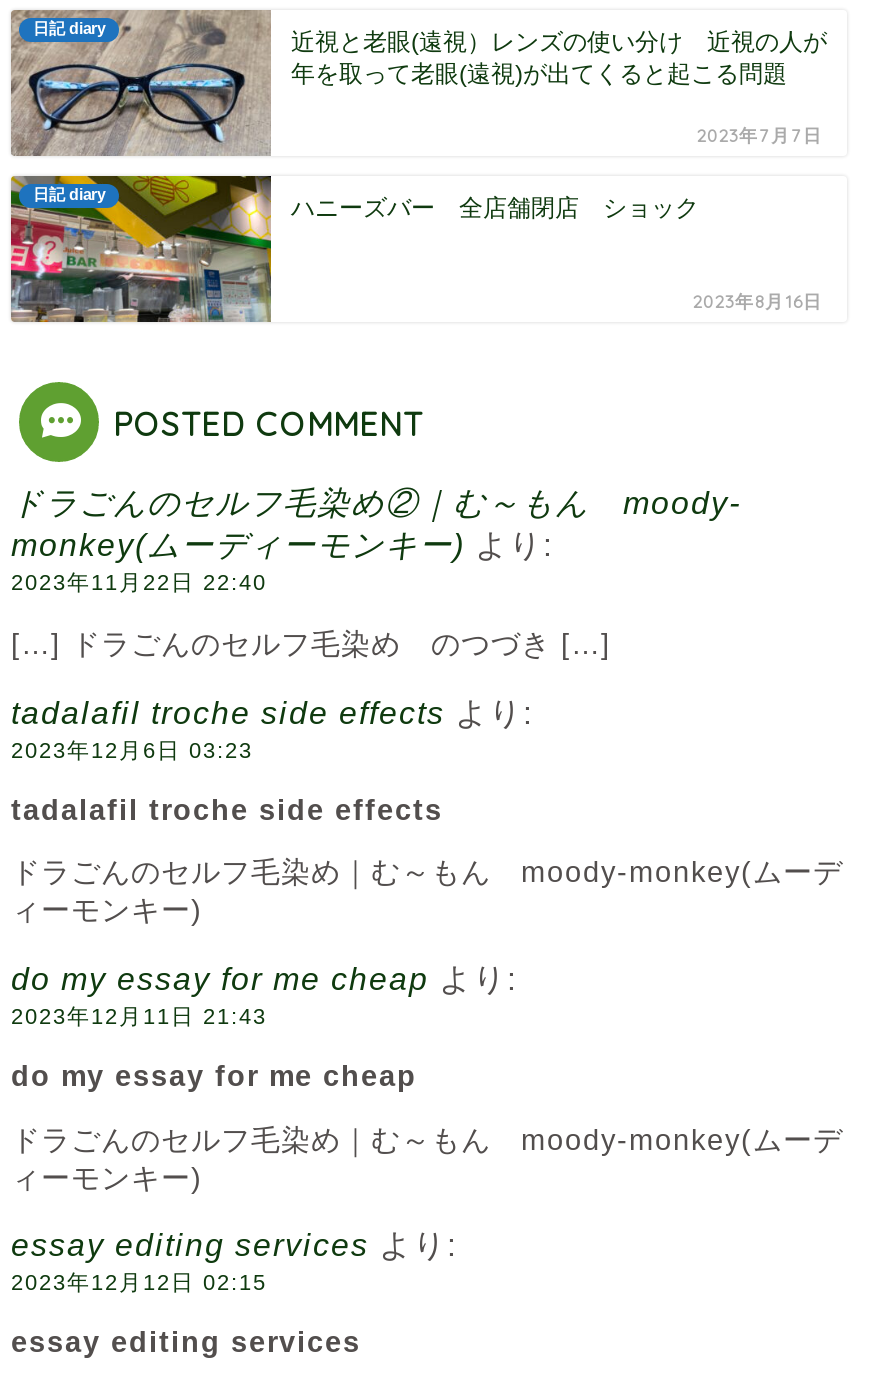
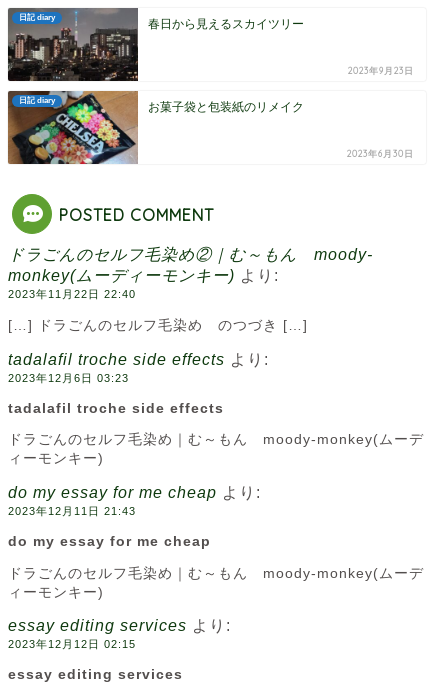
- [image]
- 近視と老眼(遠視）レンズの使い分け 近視の人が
- 年を取って老眼(遠視)が出てくると起こる問題
+ [image]
+ 春日から見えるスカイツリー

- 2023年7月7日
+ 2023年9月23日

- [image]
- ハニーズバー 全店舗閉店 ショック
+ [image]
+ お菓子袋と包装紙のリメイク

- 2023年8月16日
+ 2023年6月30日
